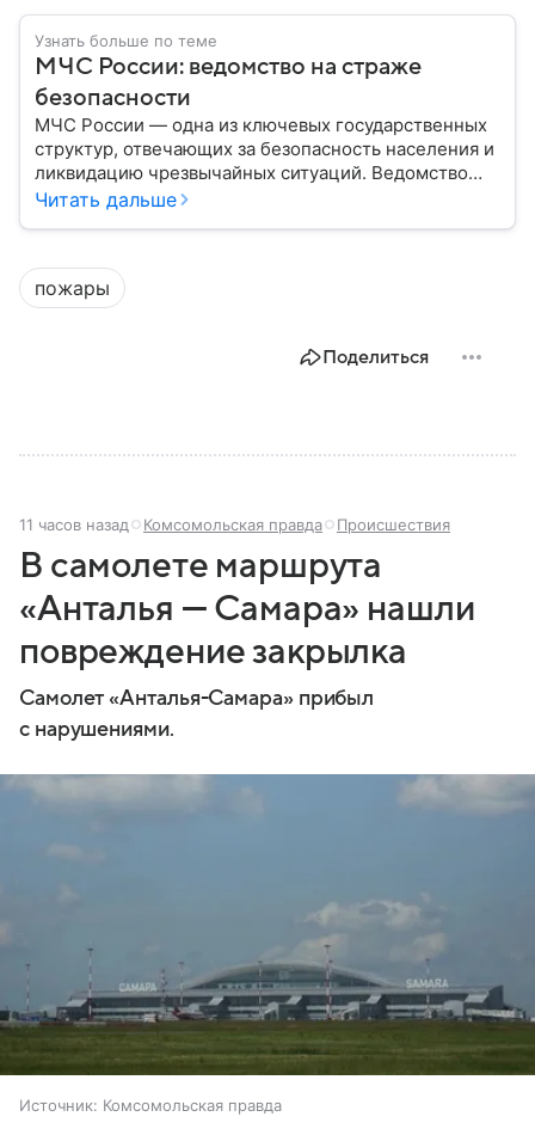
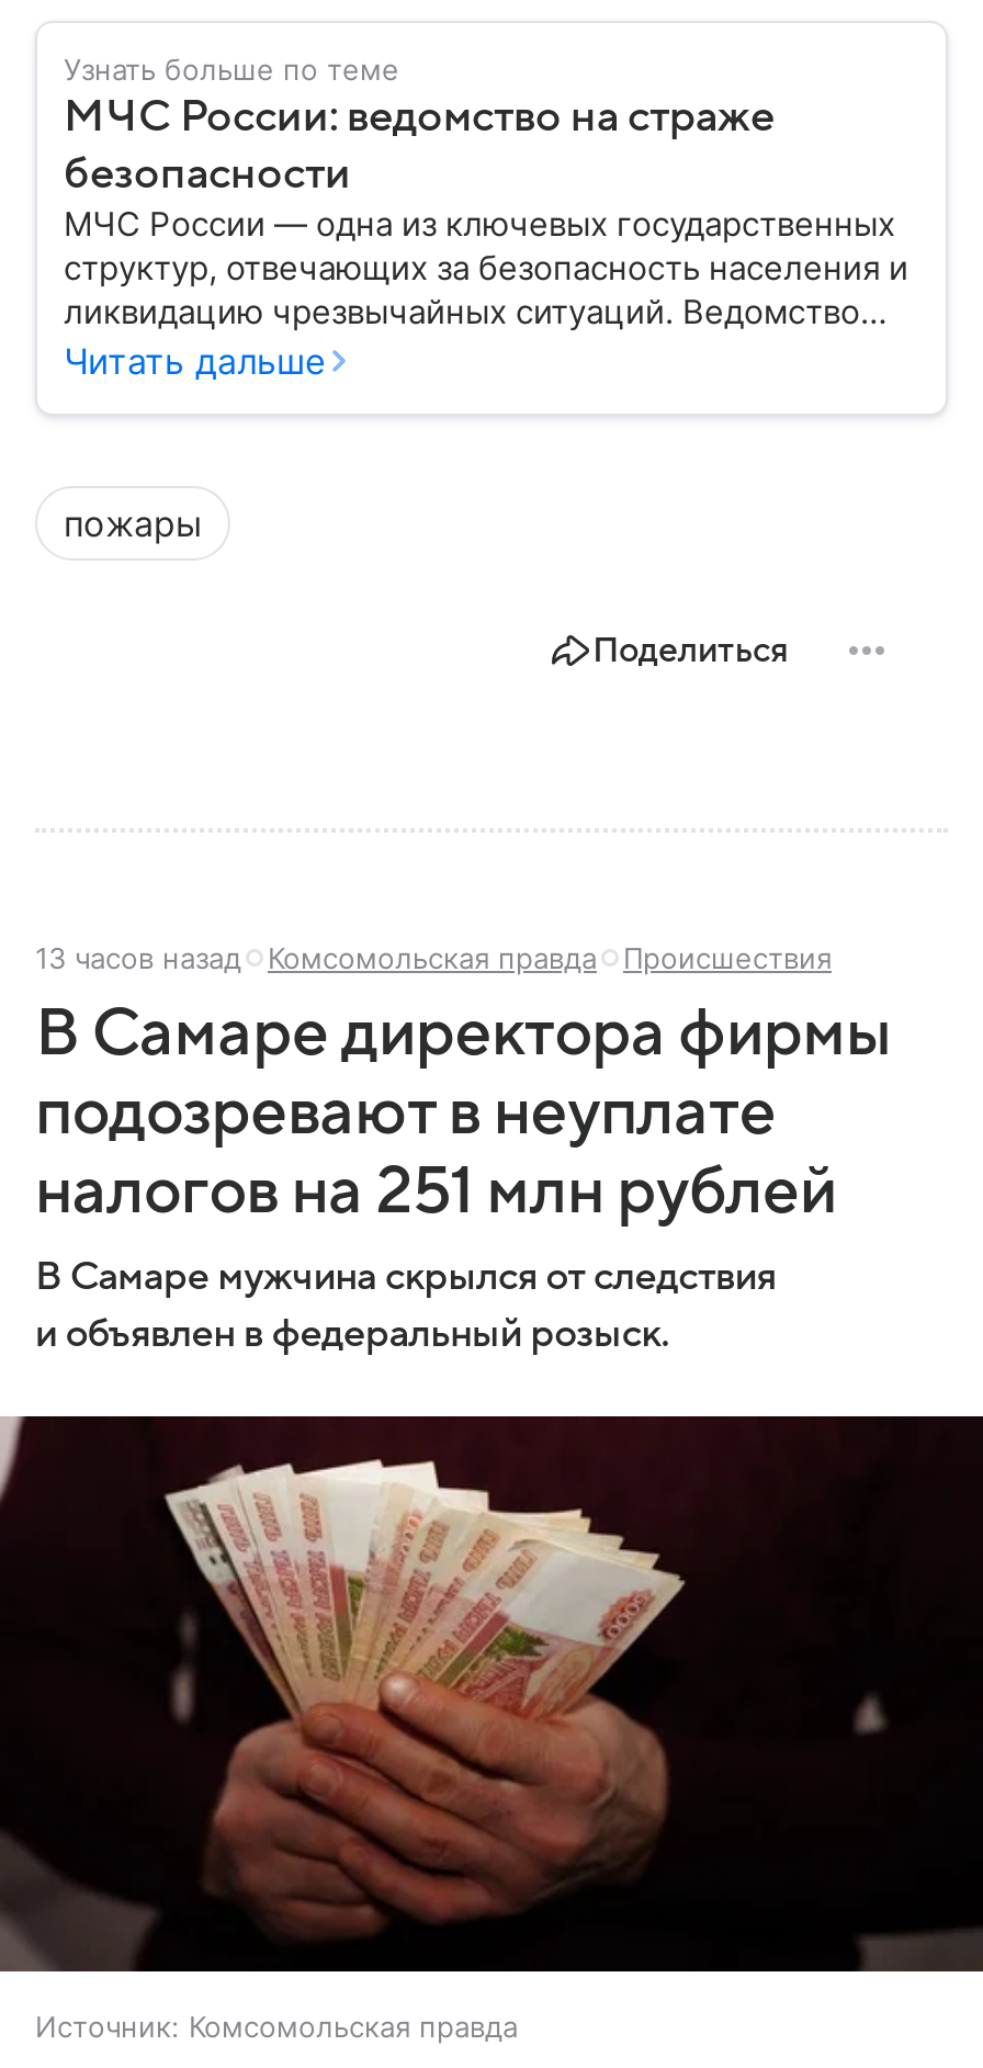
- 11 часов назад Комсомольская правда Происшествия
+ 13 часов назад Комсомольская правда Происшествия

- В самолете маршрута
- «Анталья — Самара» нашли
- повреждение закрылка
- Самолет «Анталья-Самара» прибыл
- с нарушениями.
+ В Самаре директора фирмы
+ подозревают в неуплате
+ налогов на 251 млн рублей
+ В Самаре мужчина скрылся от следствия
+ и объявлен в федеральный розыск.

- [image]
+ [image]
